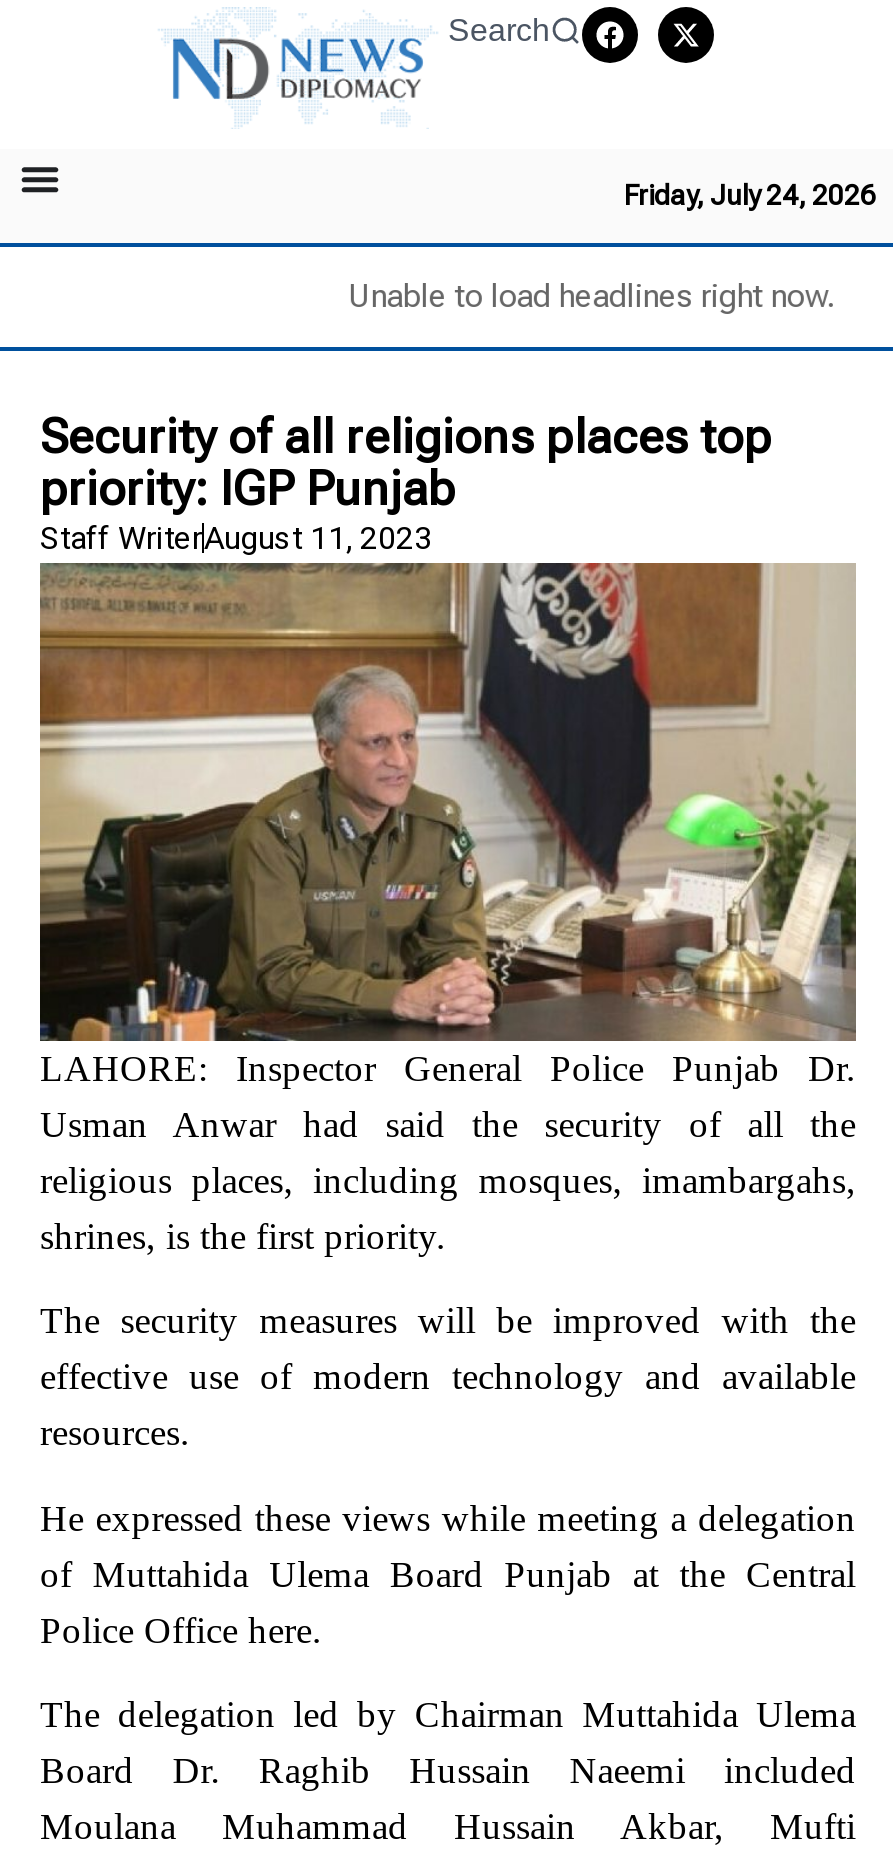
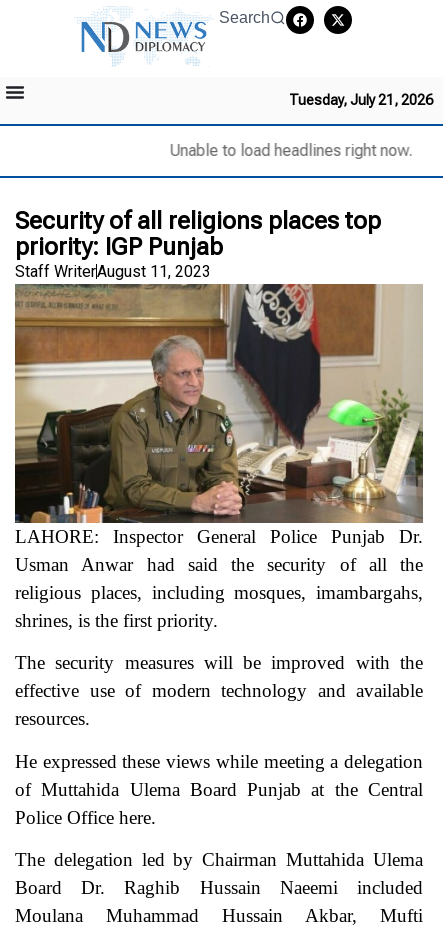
- Friday, July 24, 2026
+ Tuesday, July 21, 2026
